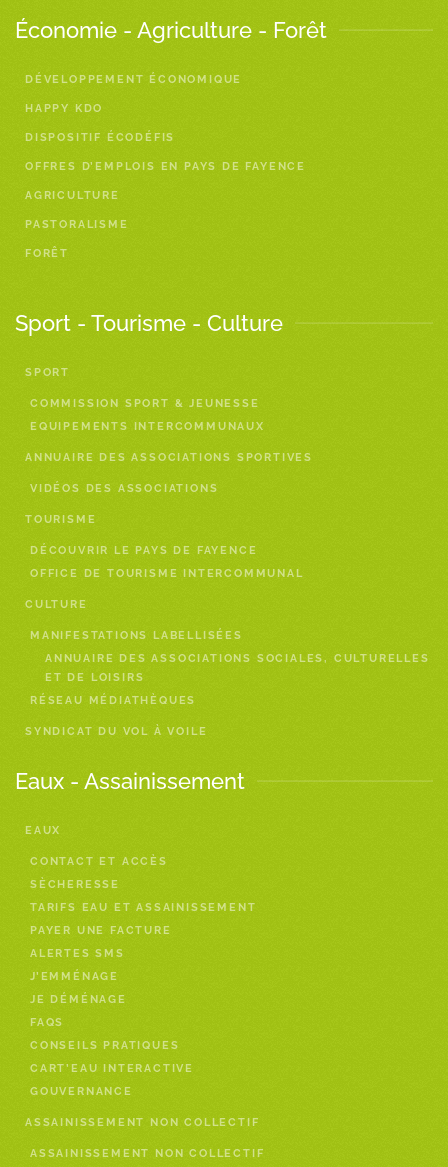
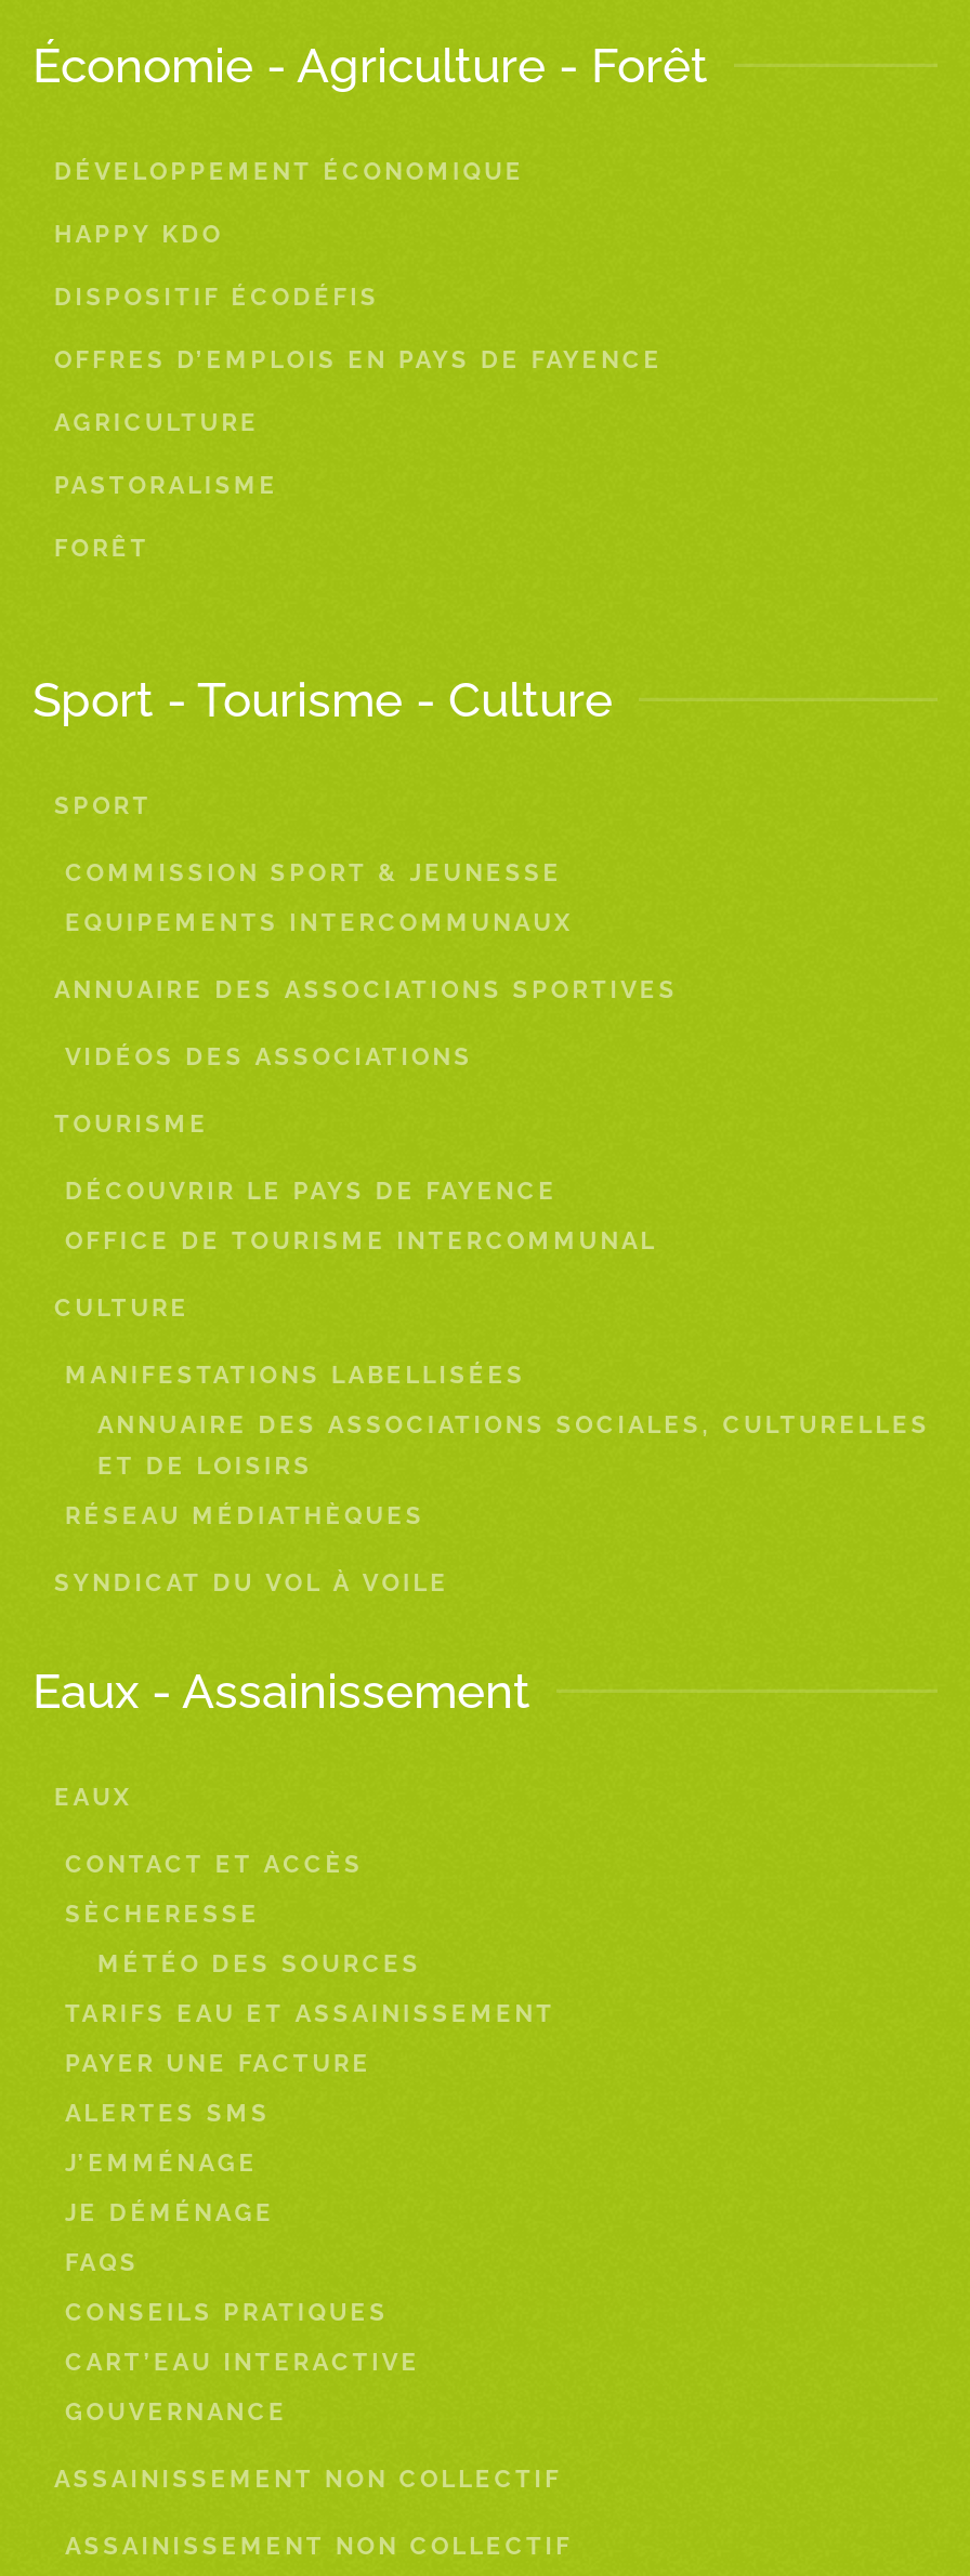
+ MÉTÉO DES SOURCES
